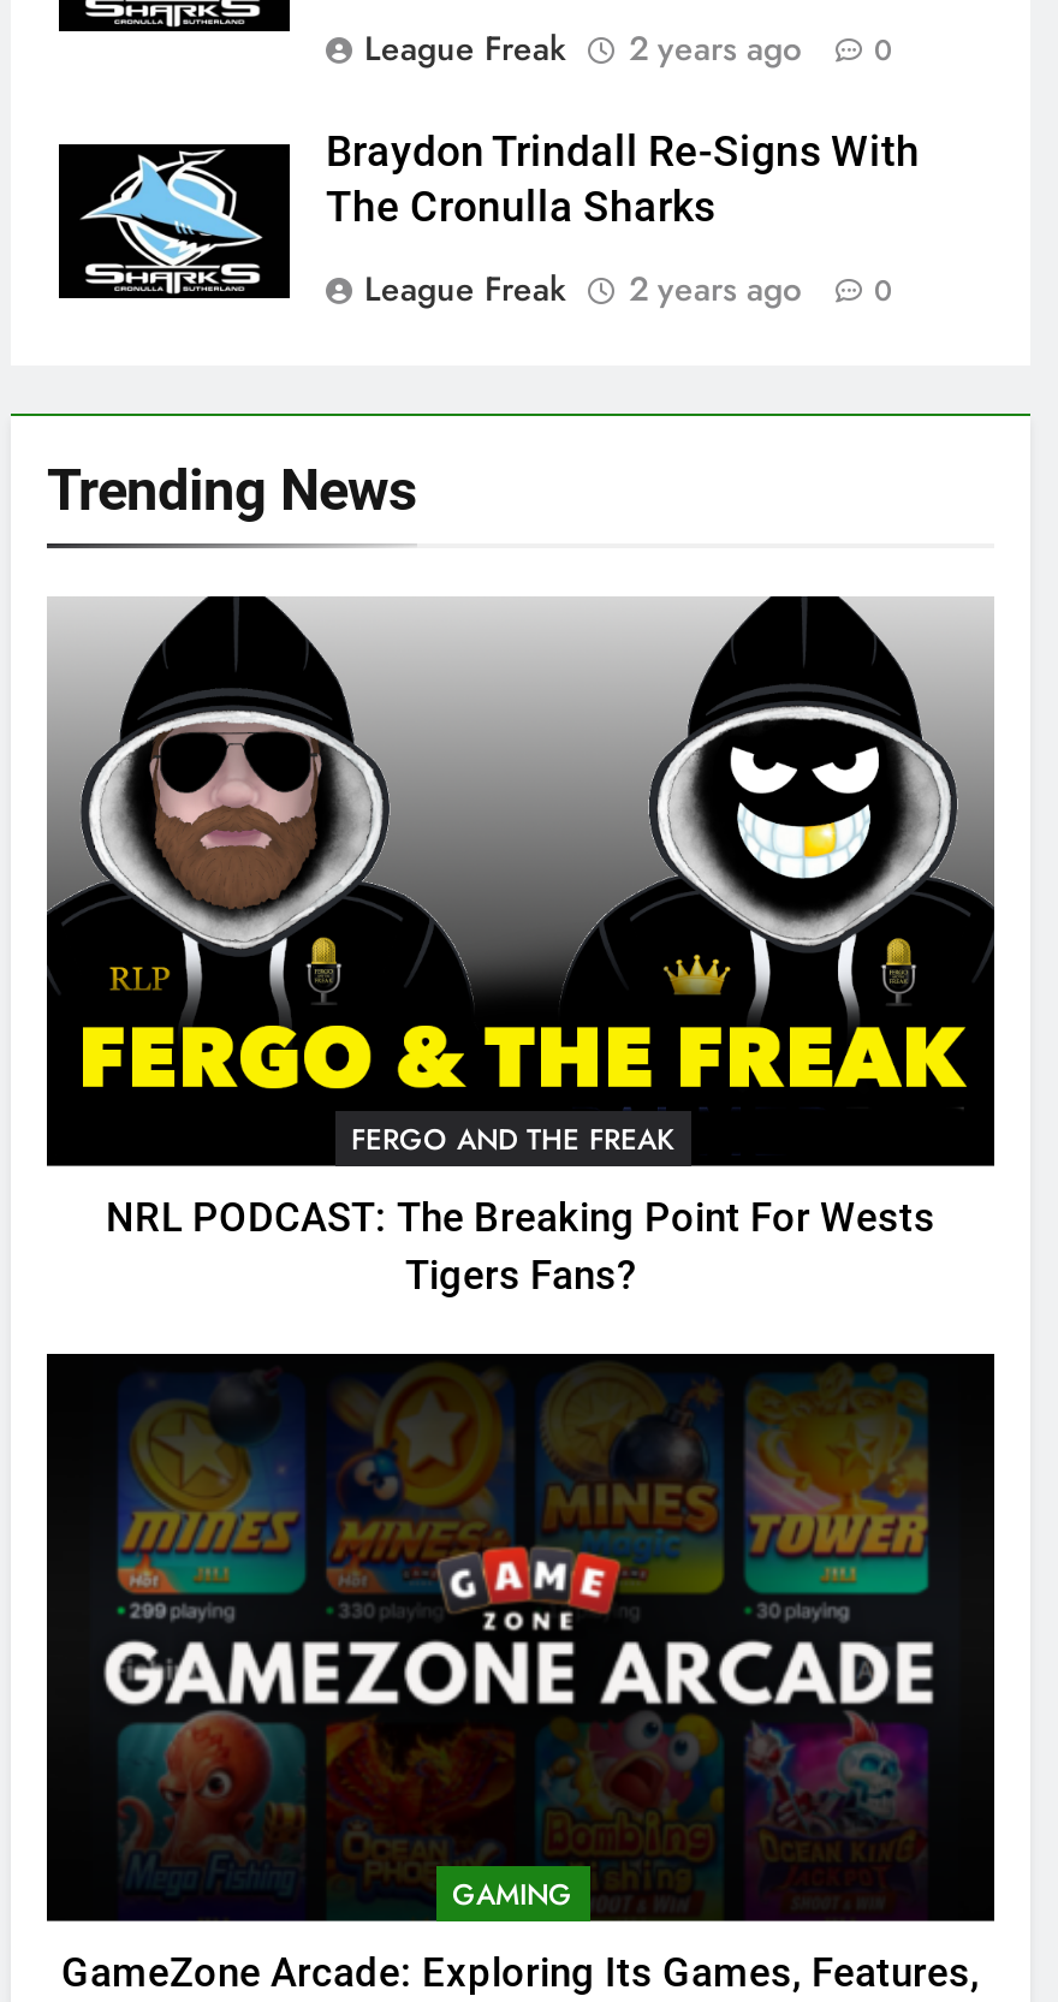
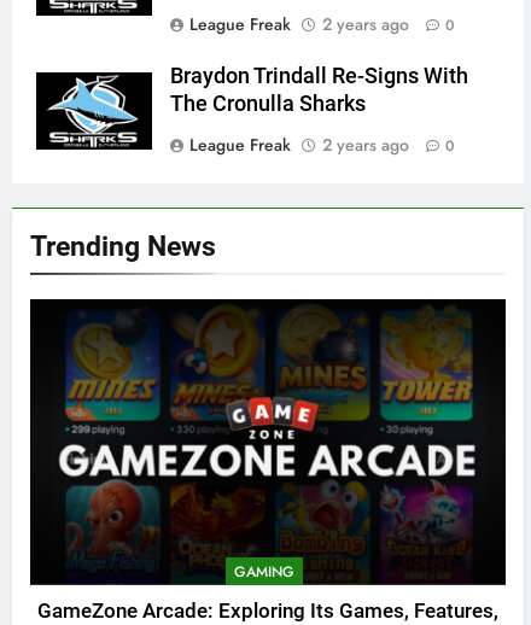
- [image]
- FERGO AND THE FREAK
- NRL PODCAST: The Breaking Point For Wests
- Tigers Fans?
